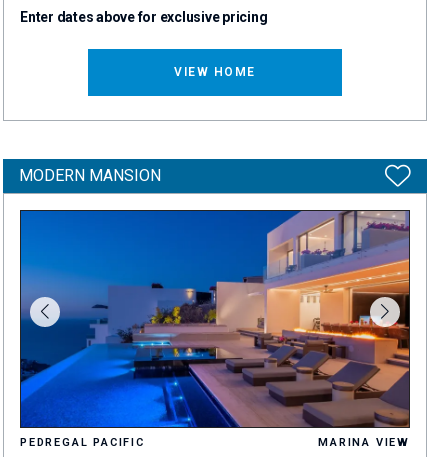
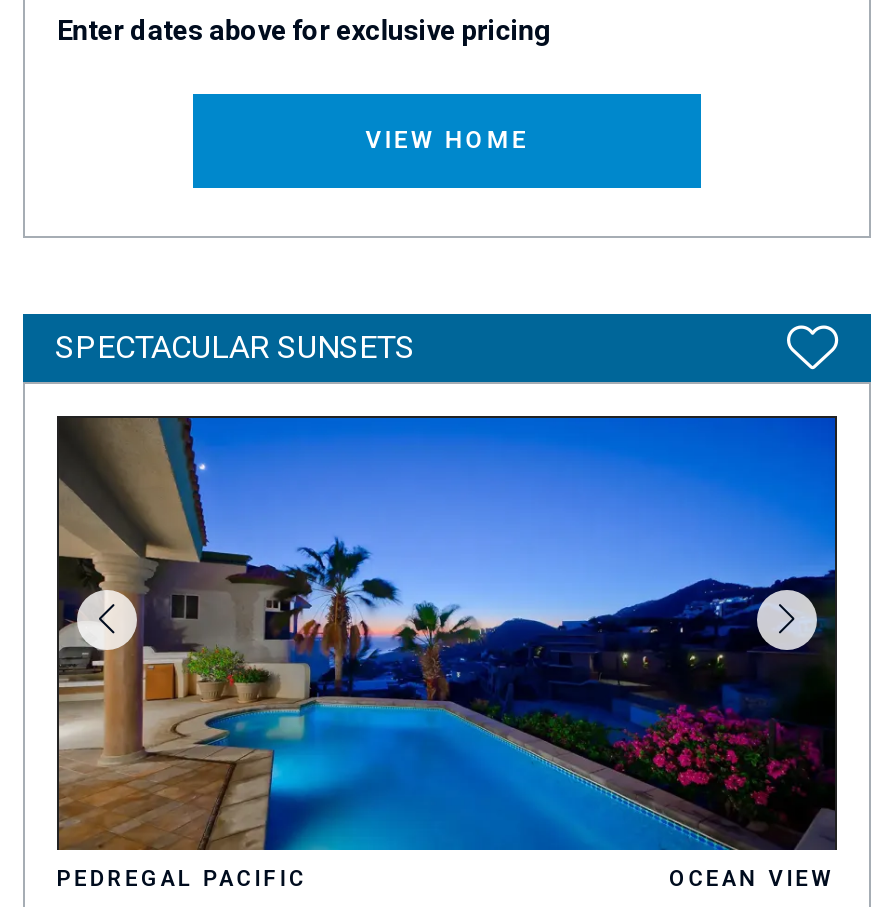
- MODERN MANSION
+ SPECTACULAR SUNSETS

- [image]
- MARINA VIEW
+ [image]
+ OCEAN VIEW
